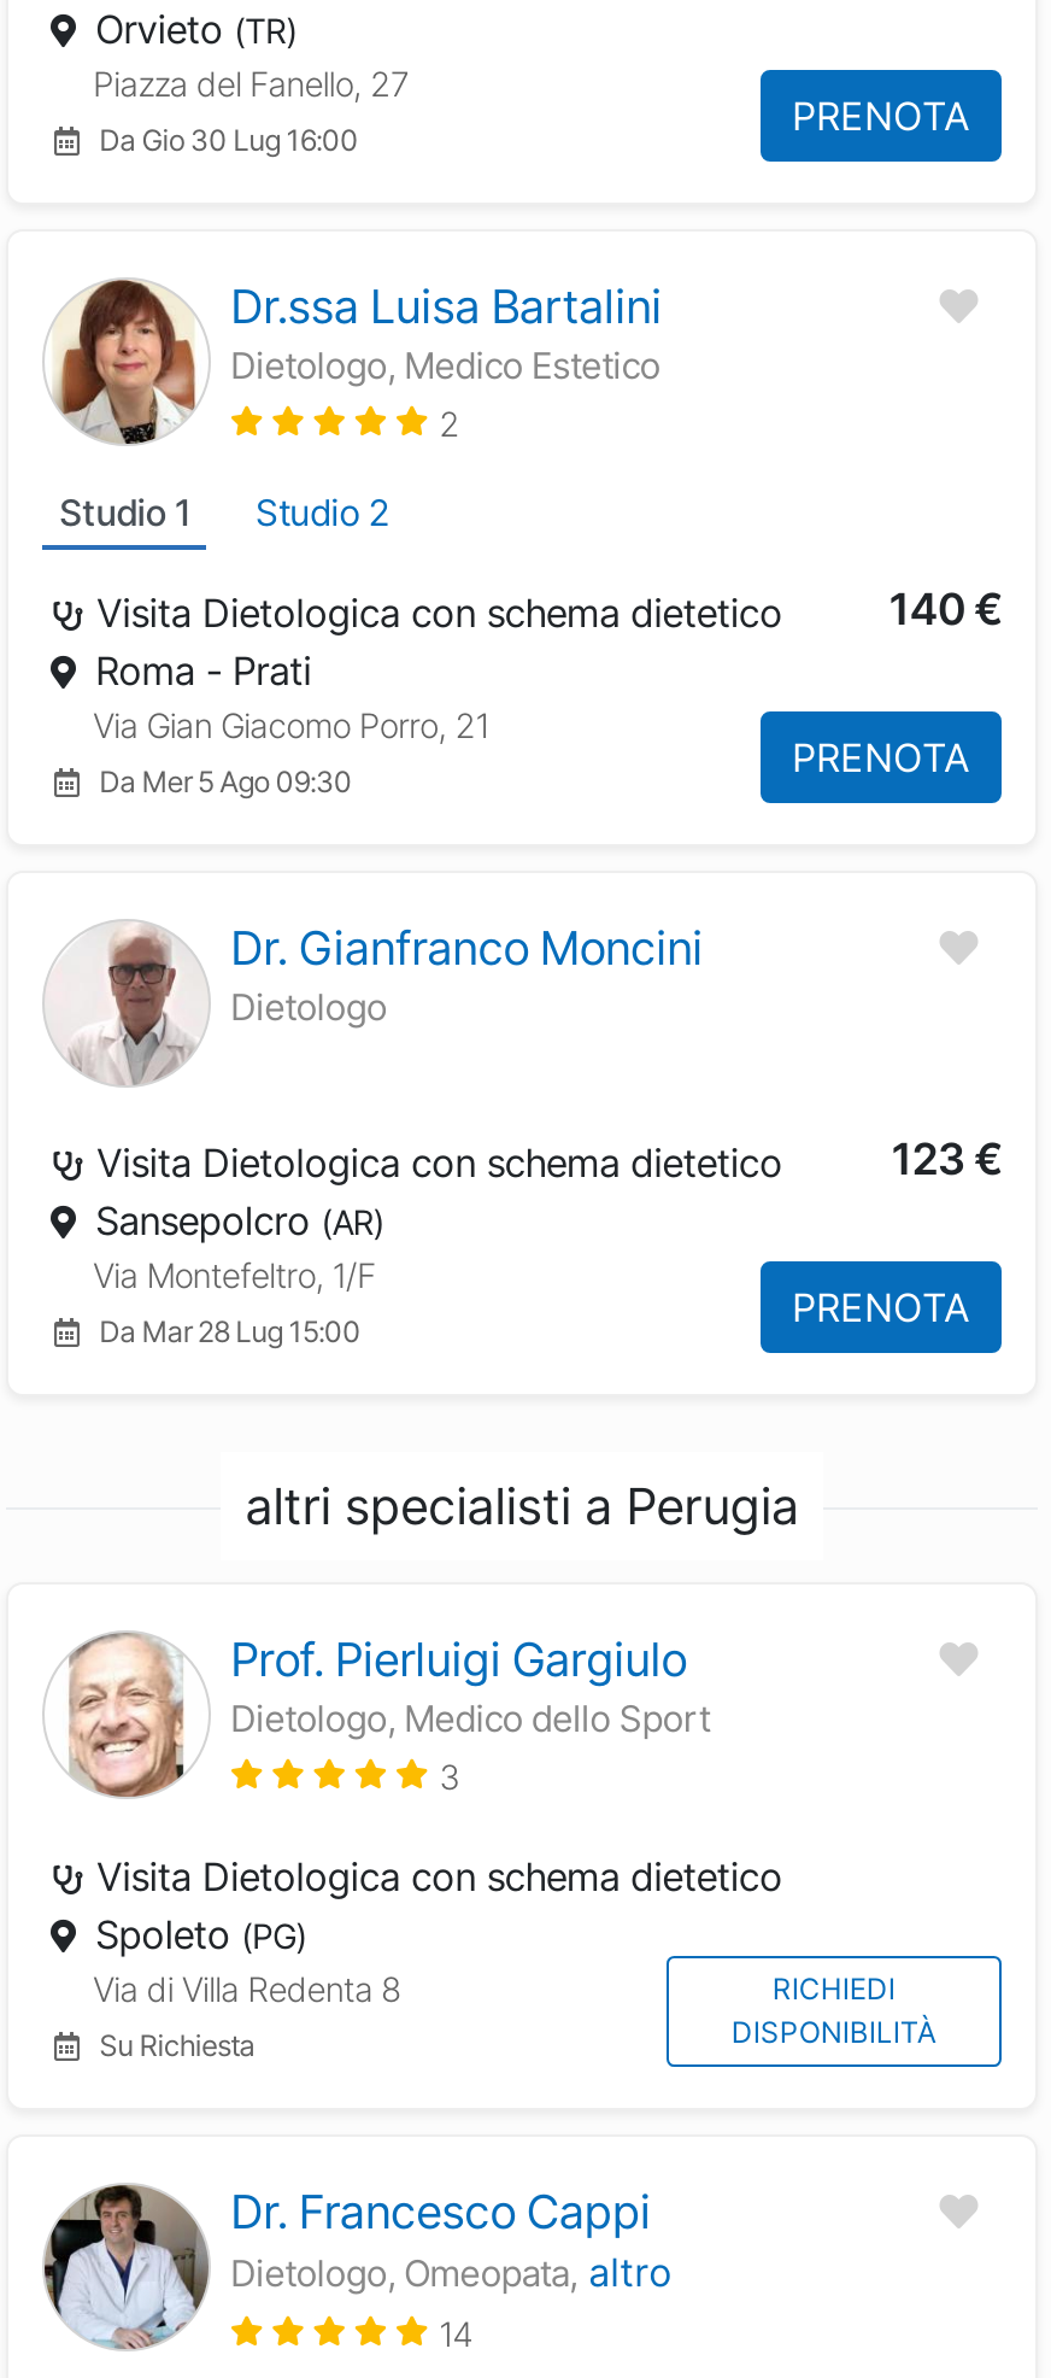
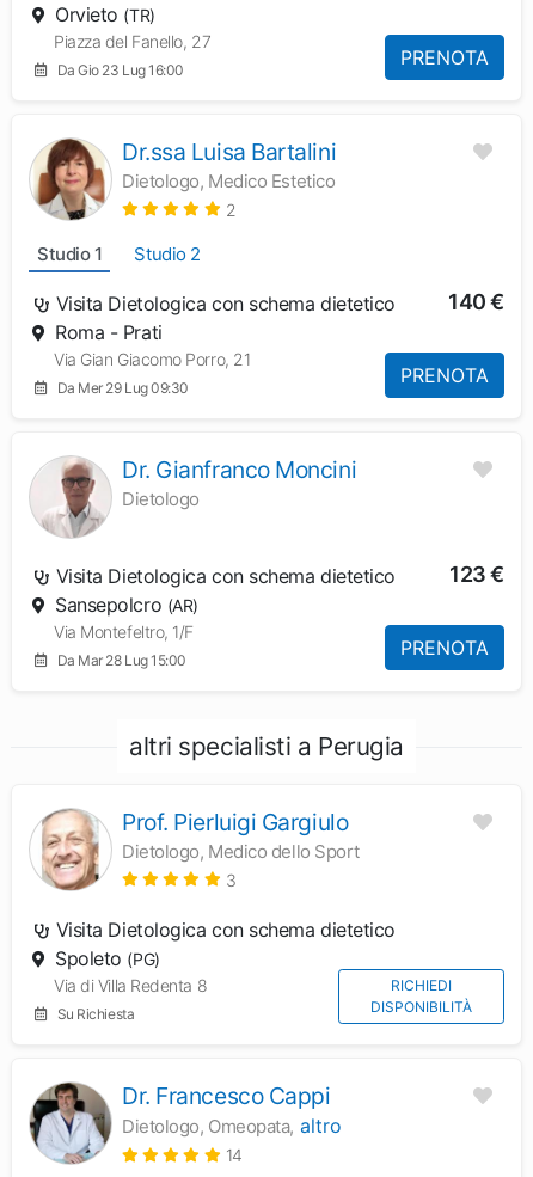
- Da Gio 30 Lug 16:00
+ Da Gio 23 Lug 16:00

- Da Mer 5 Ago 09:30
+ Da Mer 29 Lug 09:30
